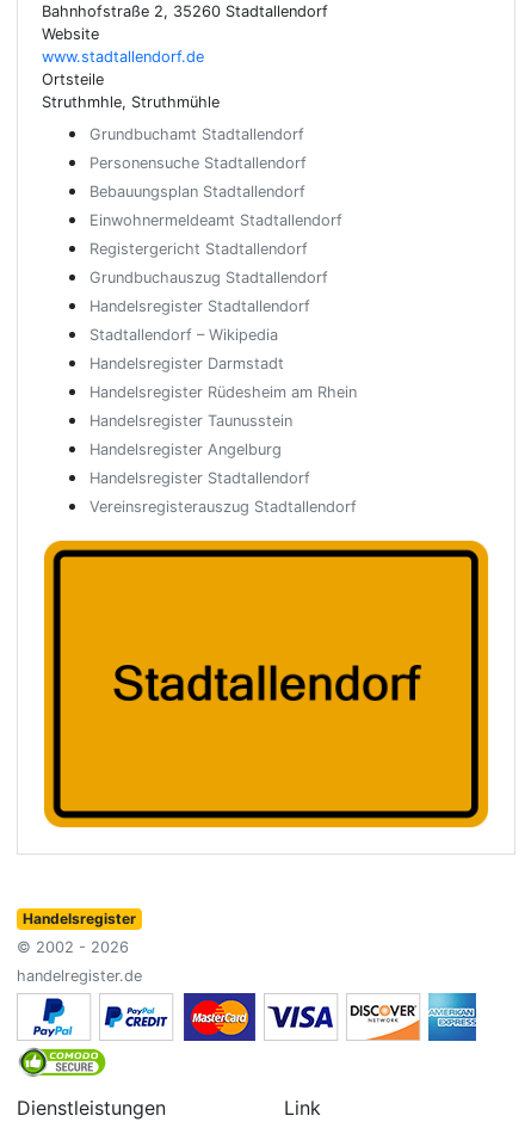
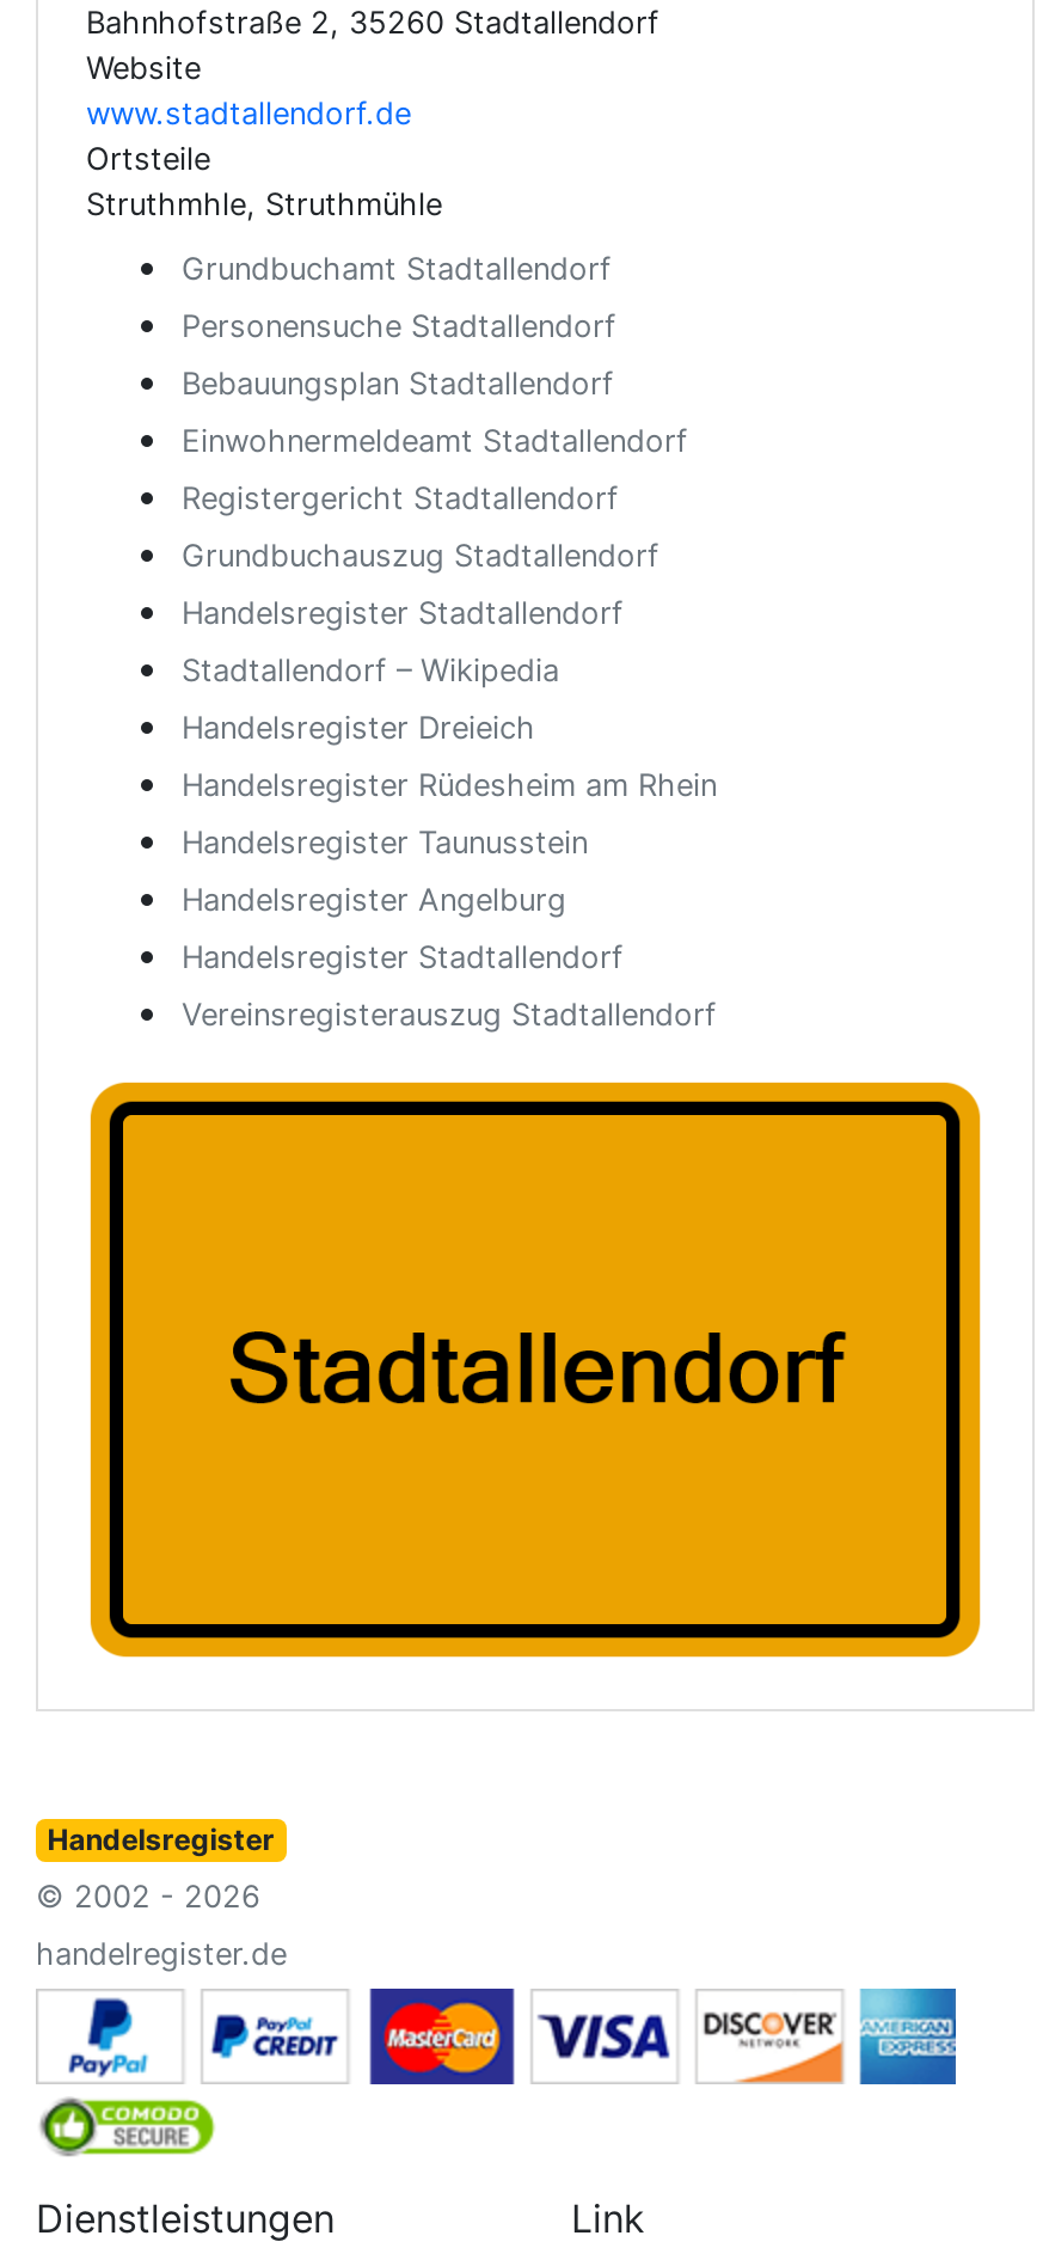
- Handelsregister Darmstadt
+ Handelsregister Dreieich
